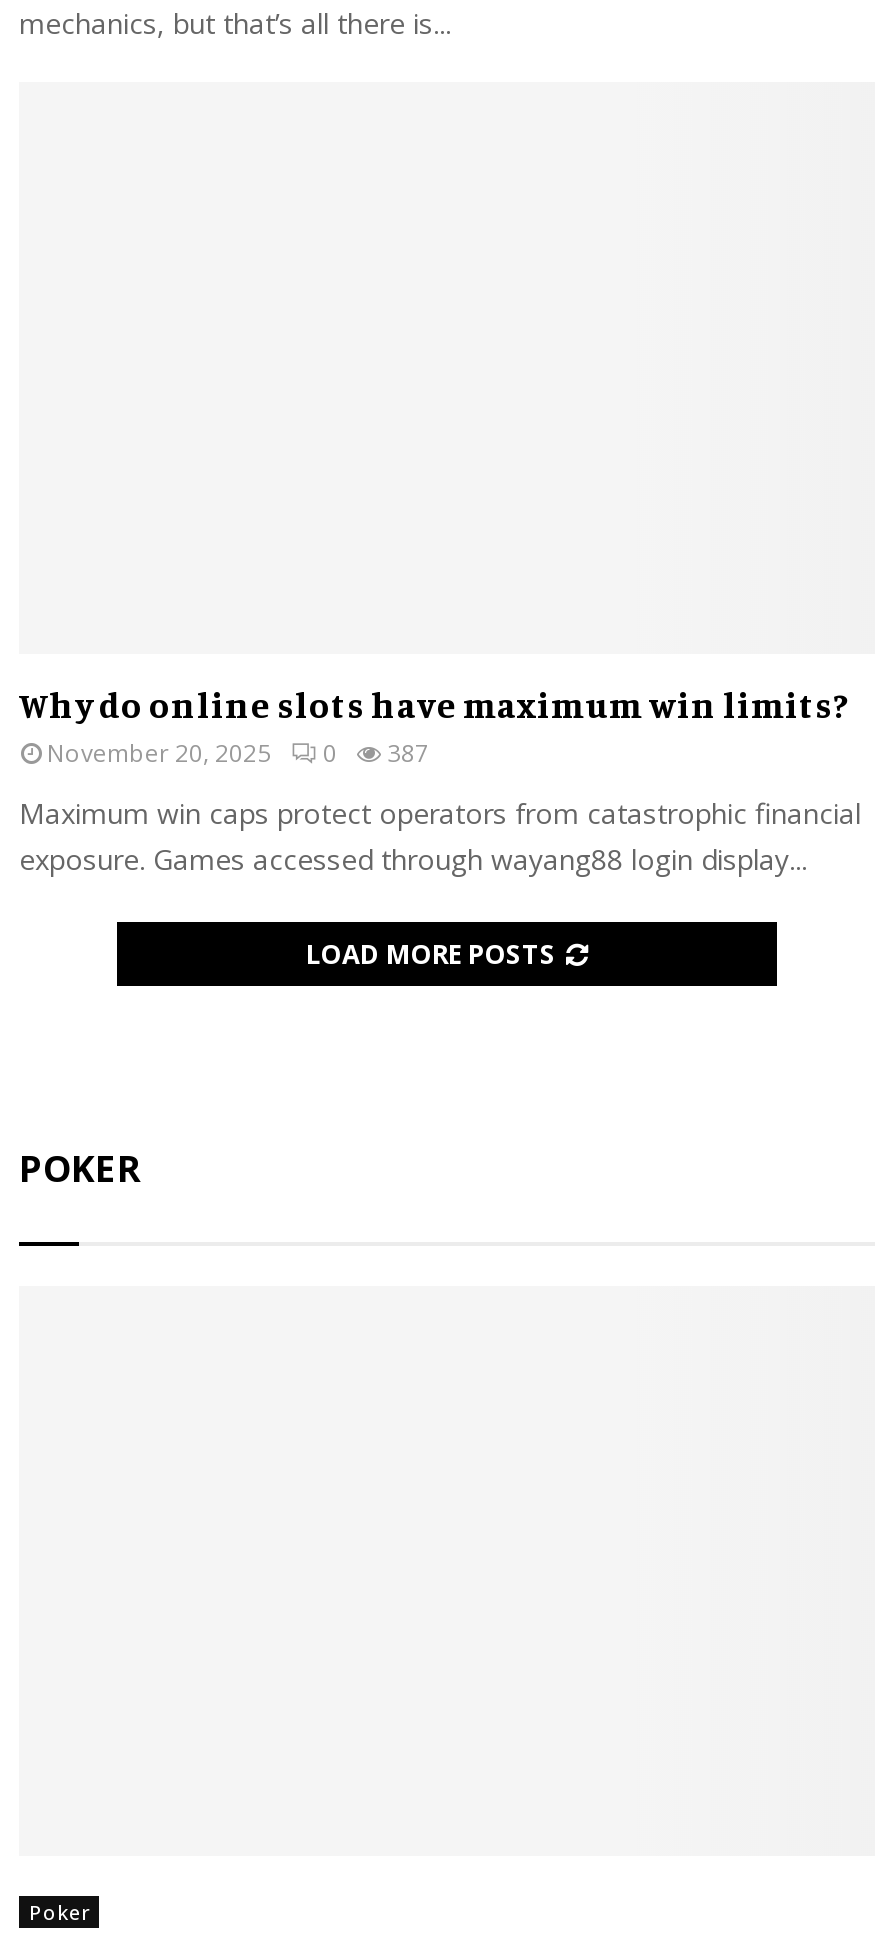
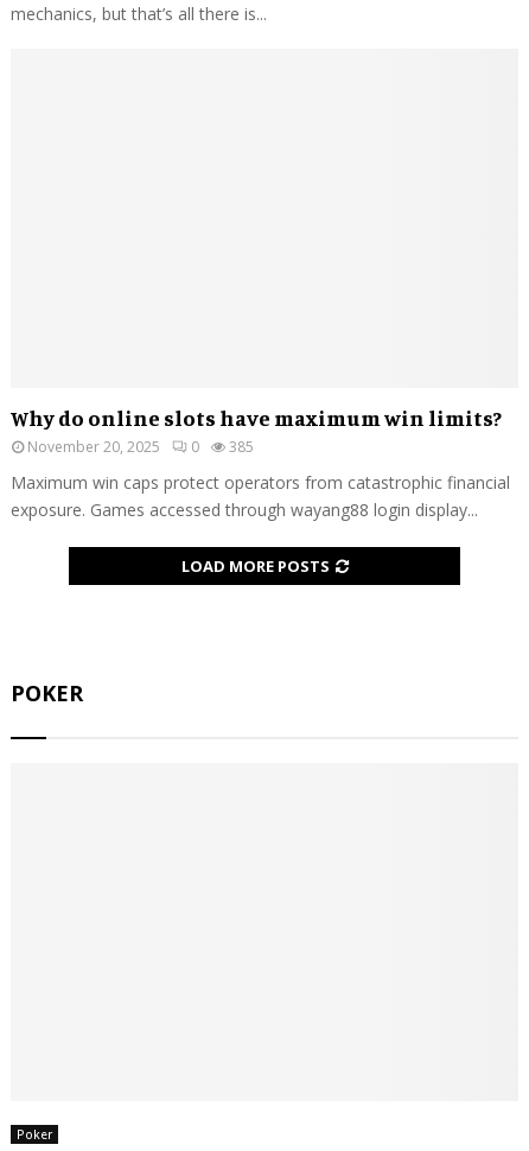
- November 20, 2025 0 387
+ November 20, 2025 0 385
